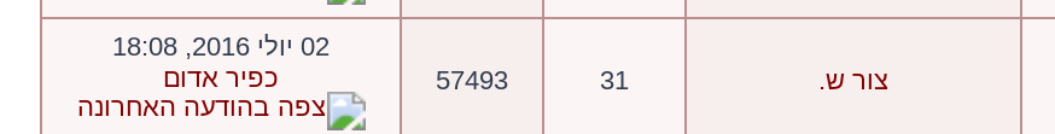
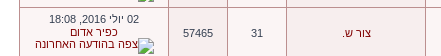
- 57493
+ 57465
